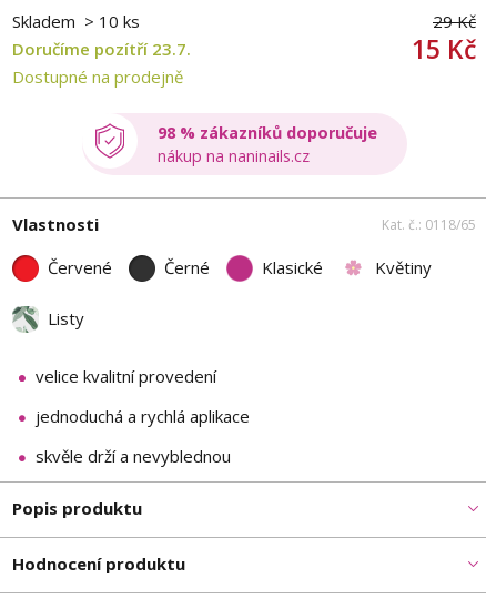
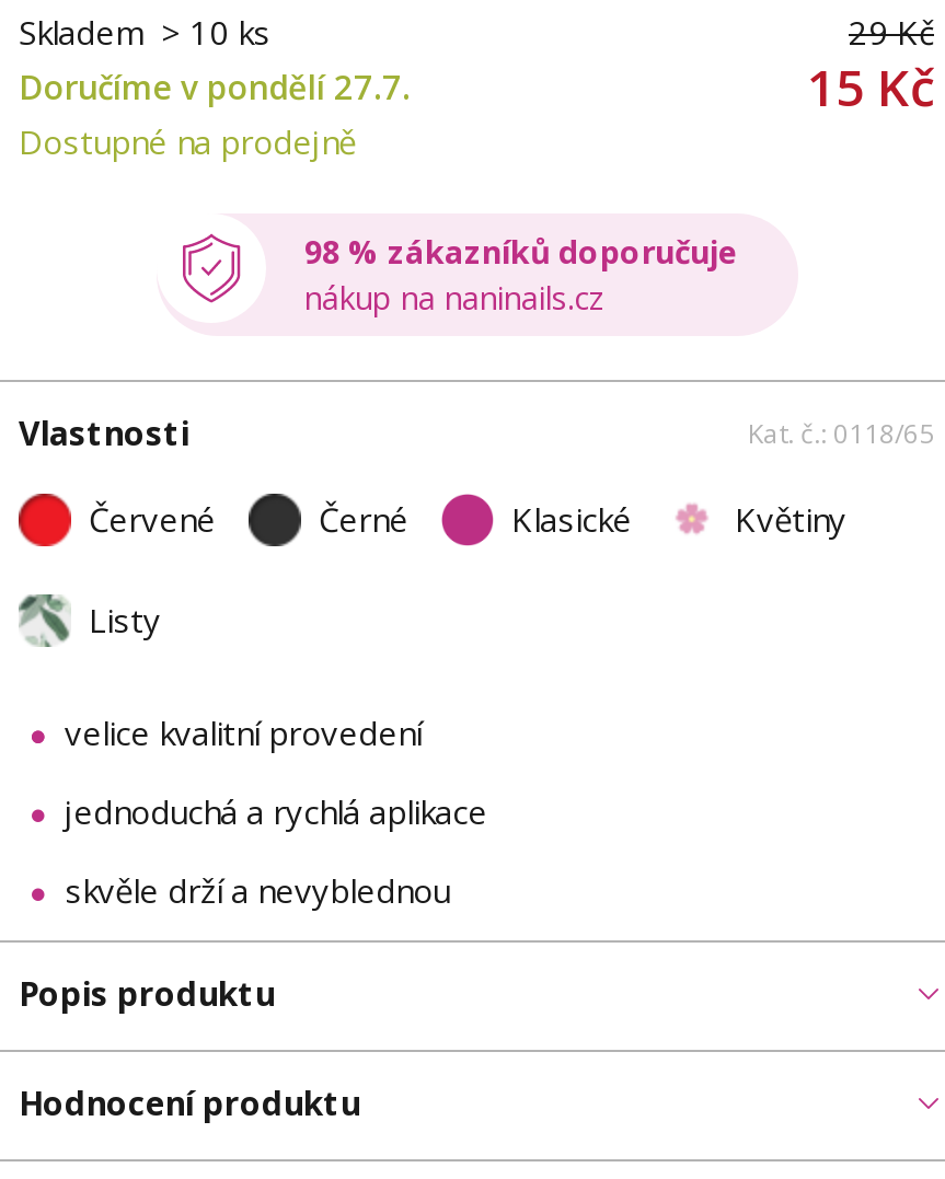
- Doručíme pozítří 23.7.
+ Doručíme v pondělí 27.7.
